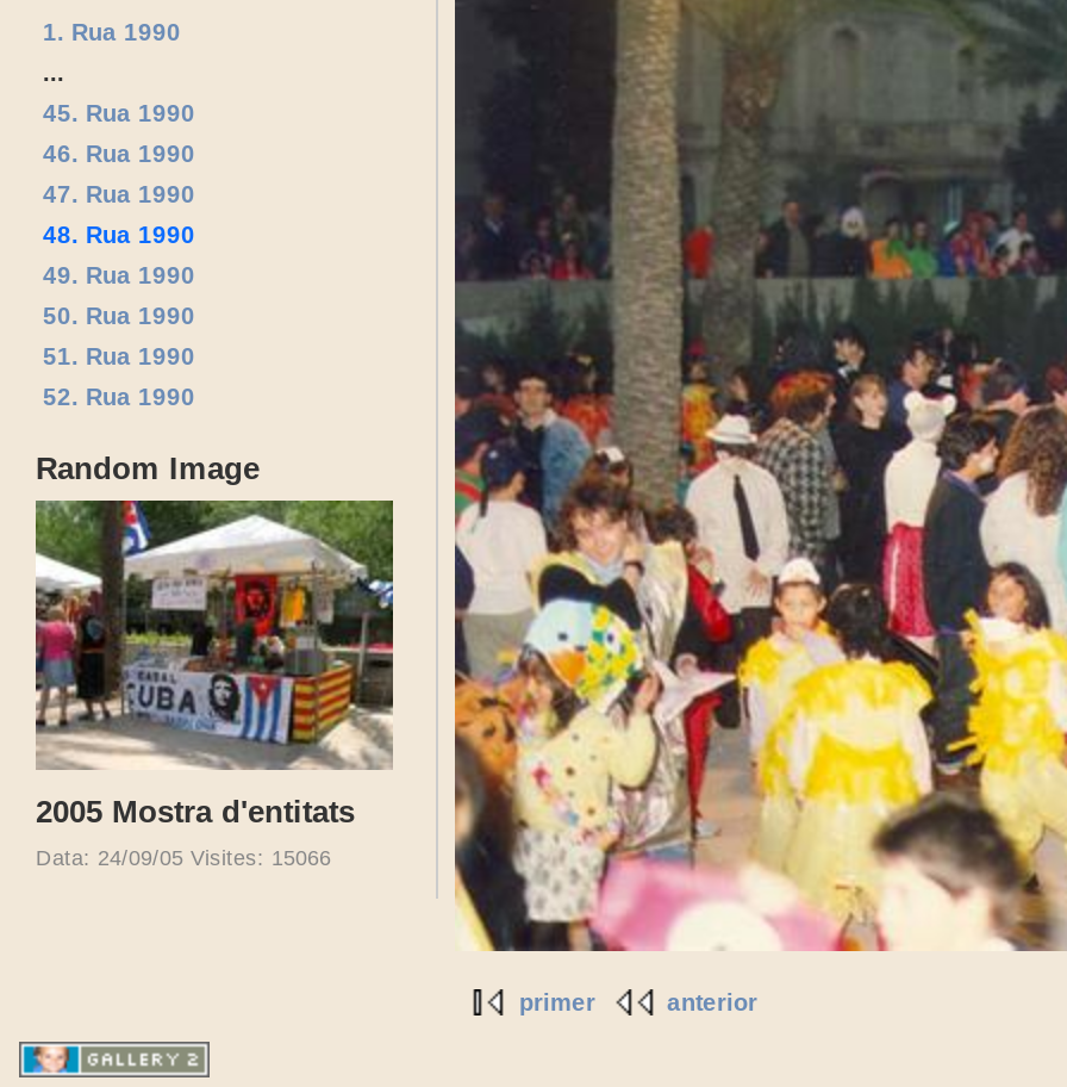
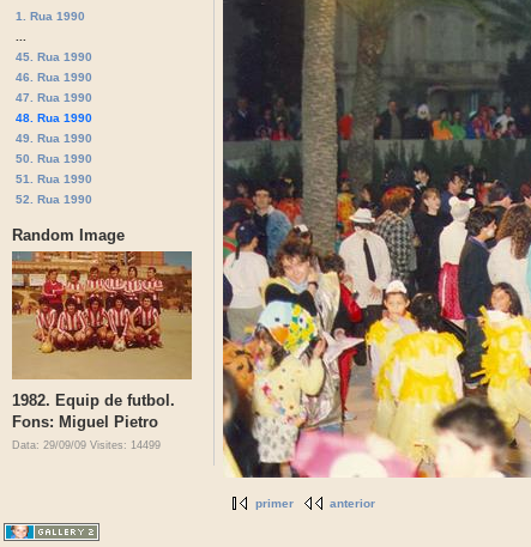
- [image]
- 2005 Mostra d'entitats
+ [image]
+ 1982. Equip de futbol.
+ Fons: Miguel Pietro

- Data: 24/09/05 Visites: 15066
+ Data: 29/09/09 Visites: 14499
